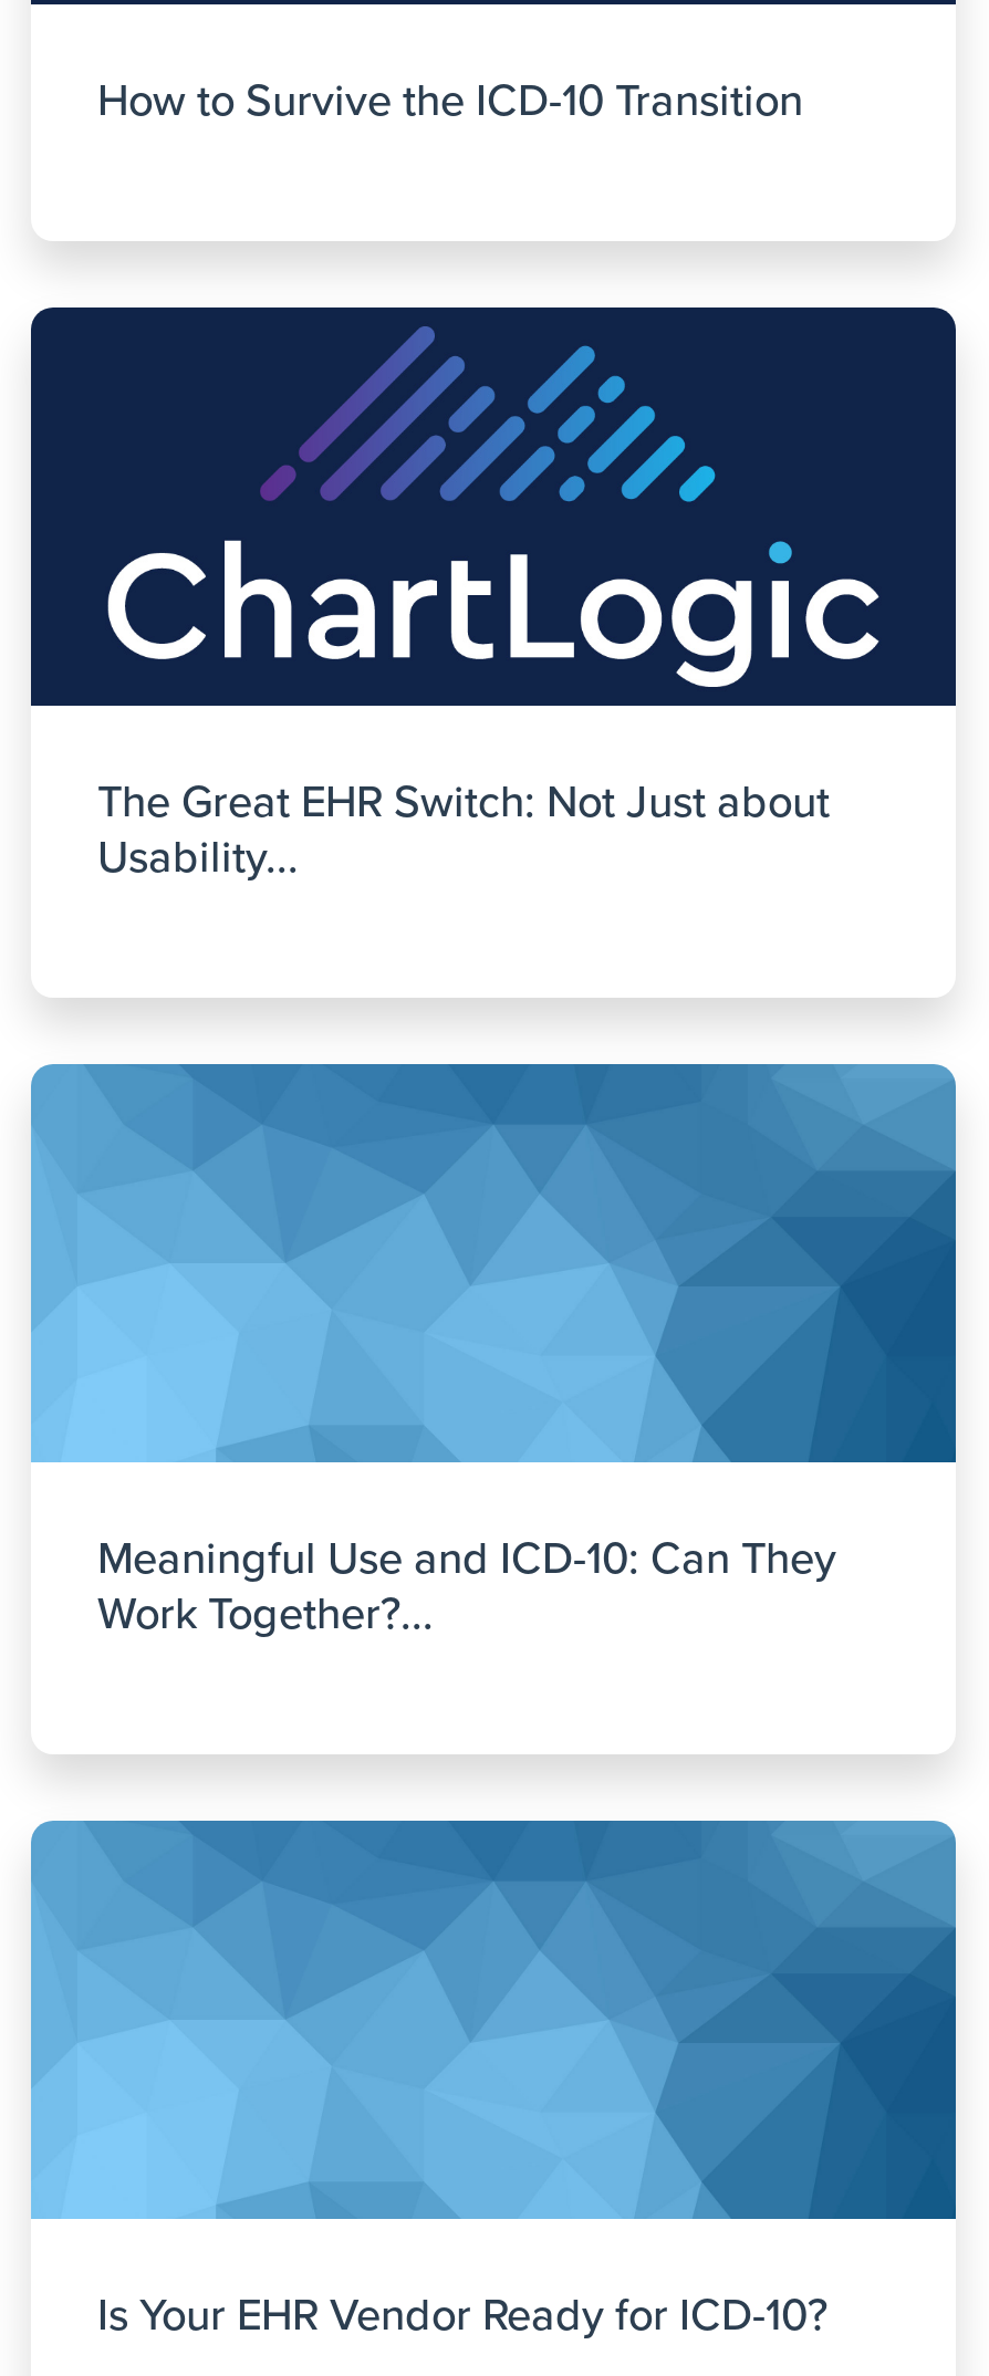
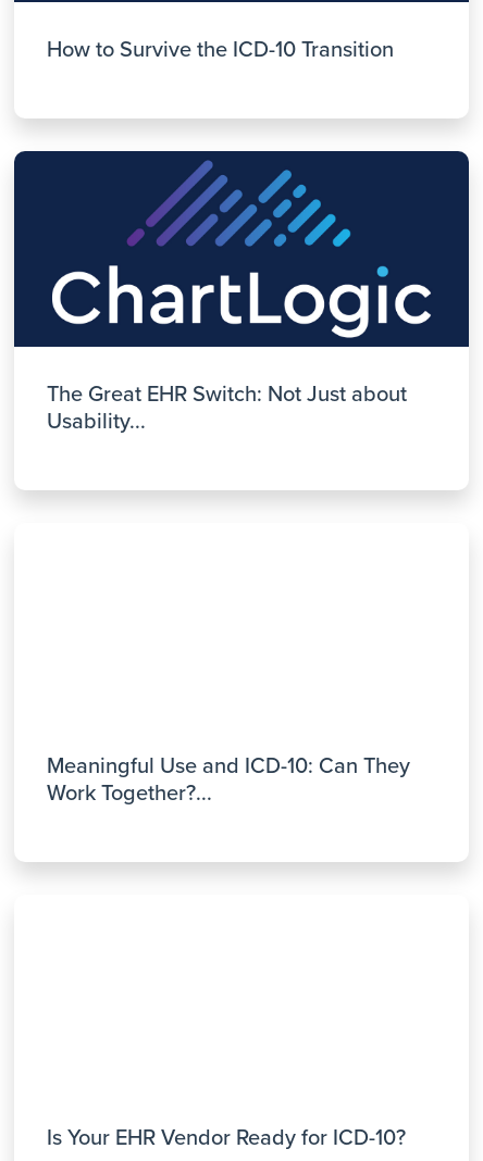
- [image]

- [image]
